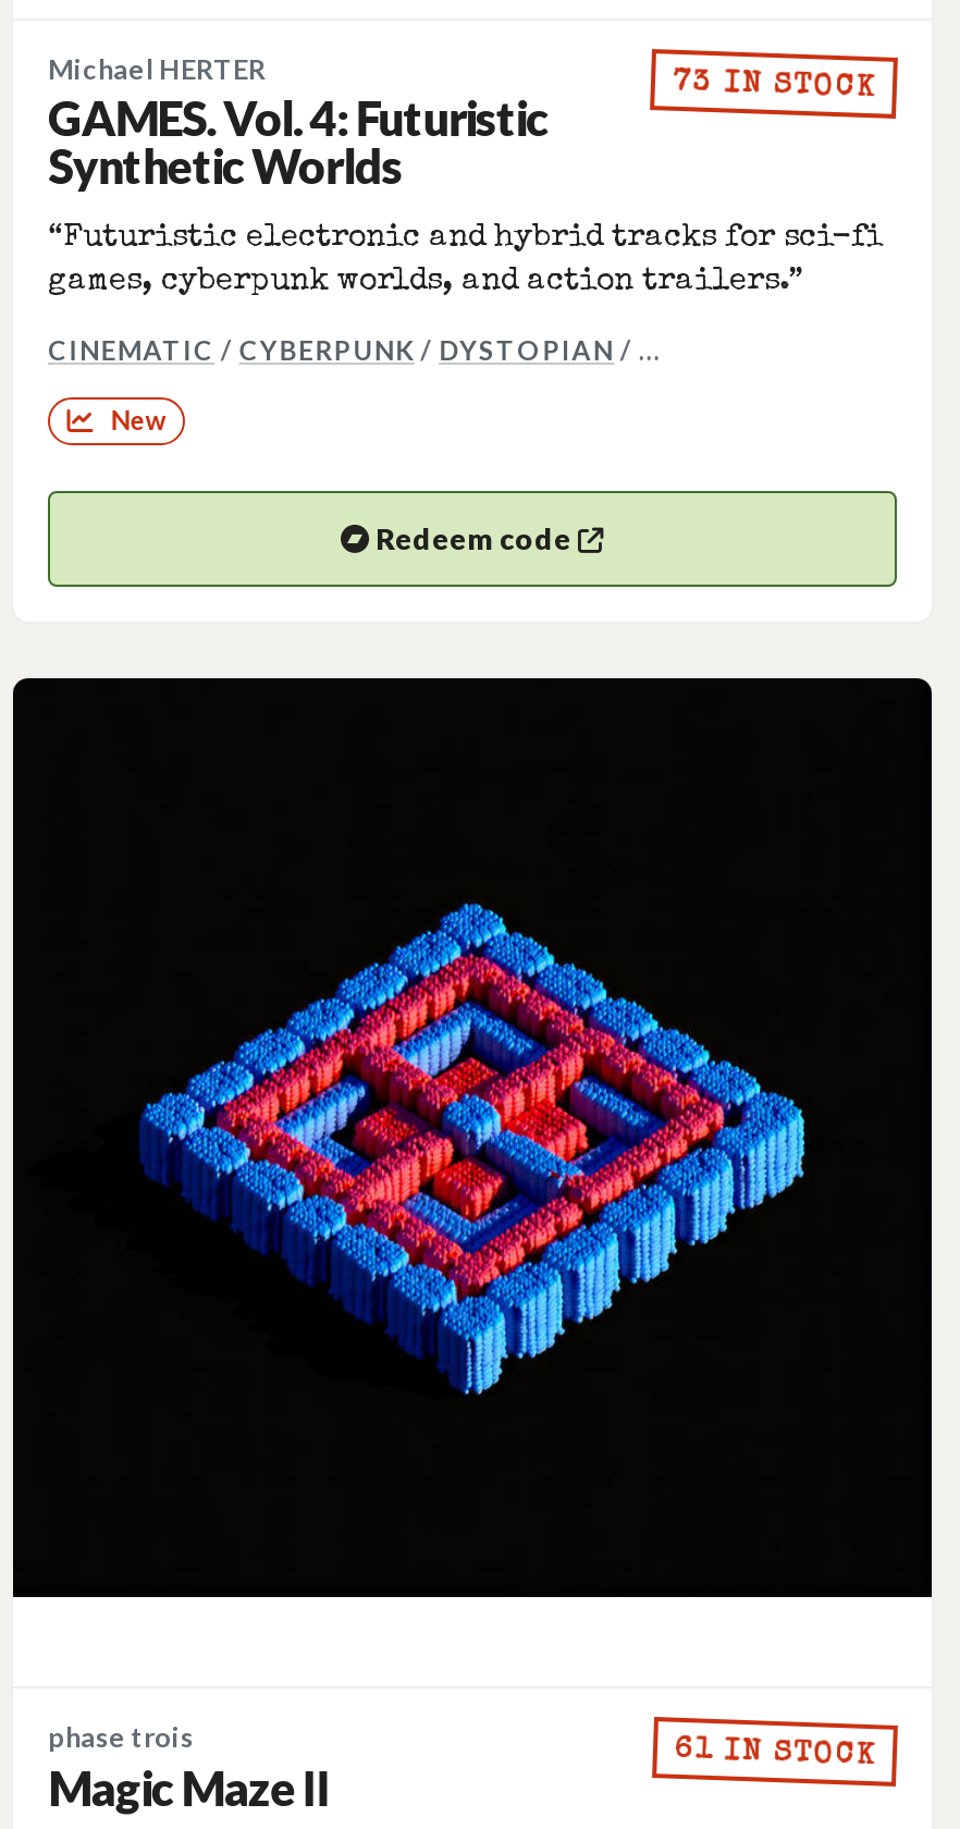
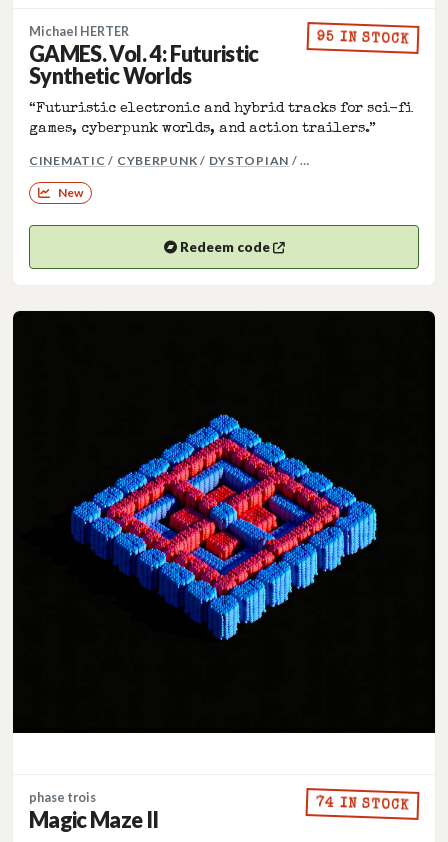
- 73 IN STOCK
+ 95 IN STOCK

- 61 IN STOCK
+ 74 IN STOCK
